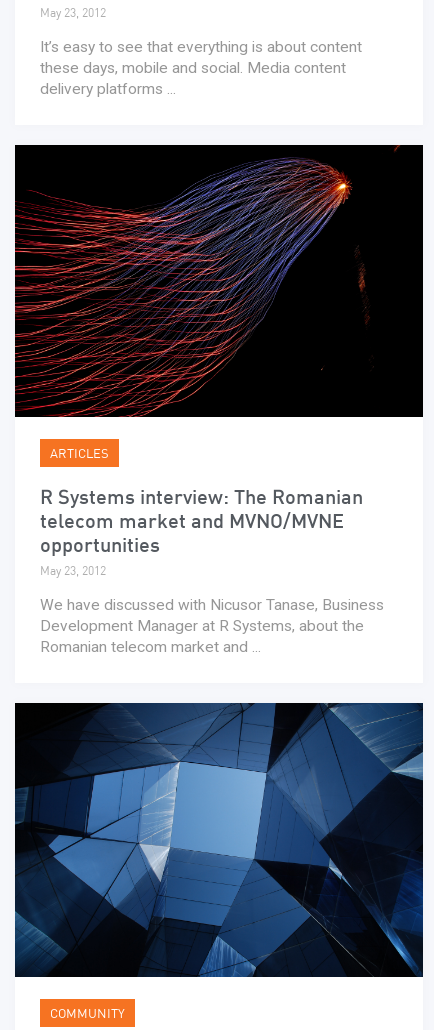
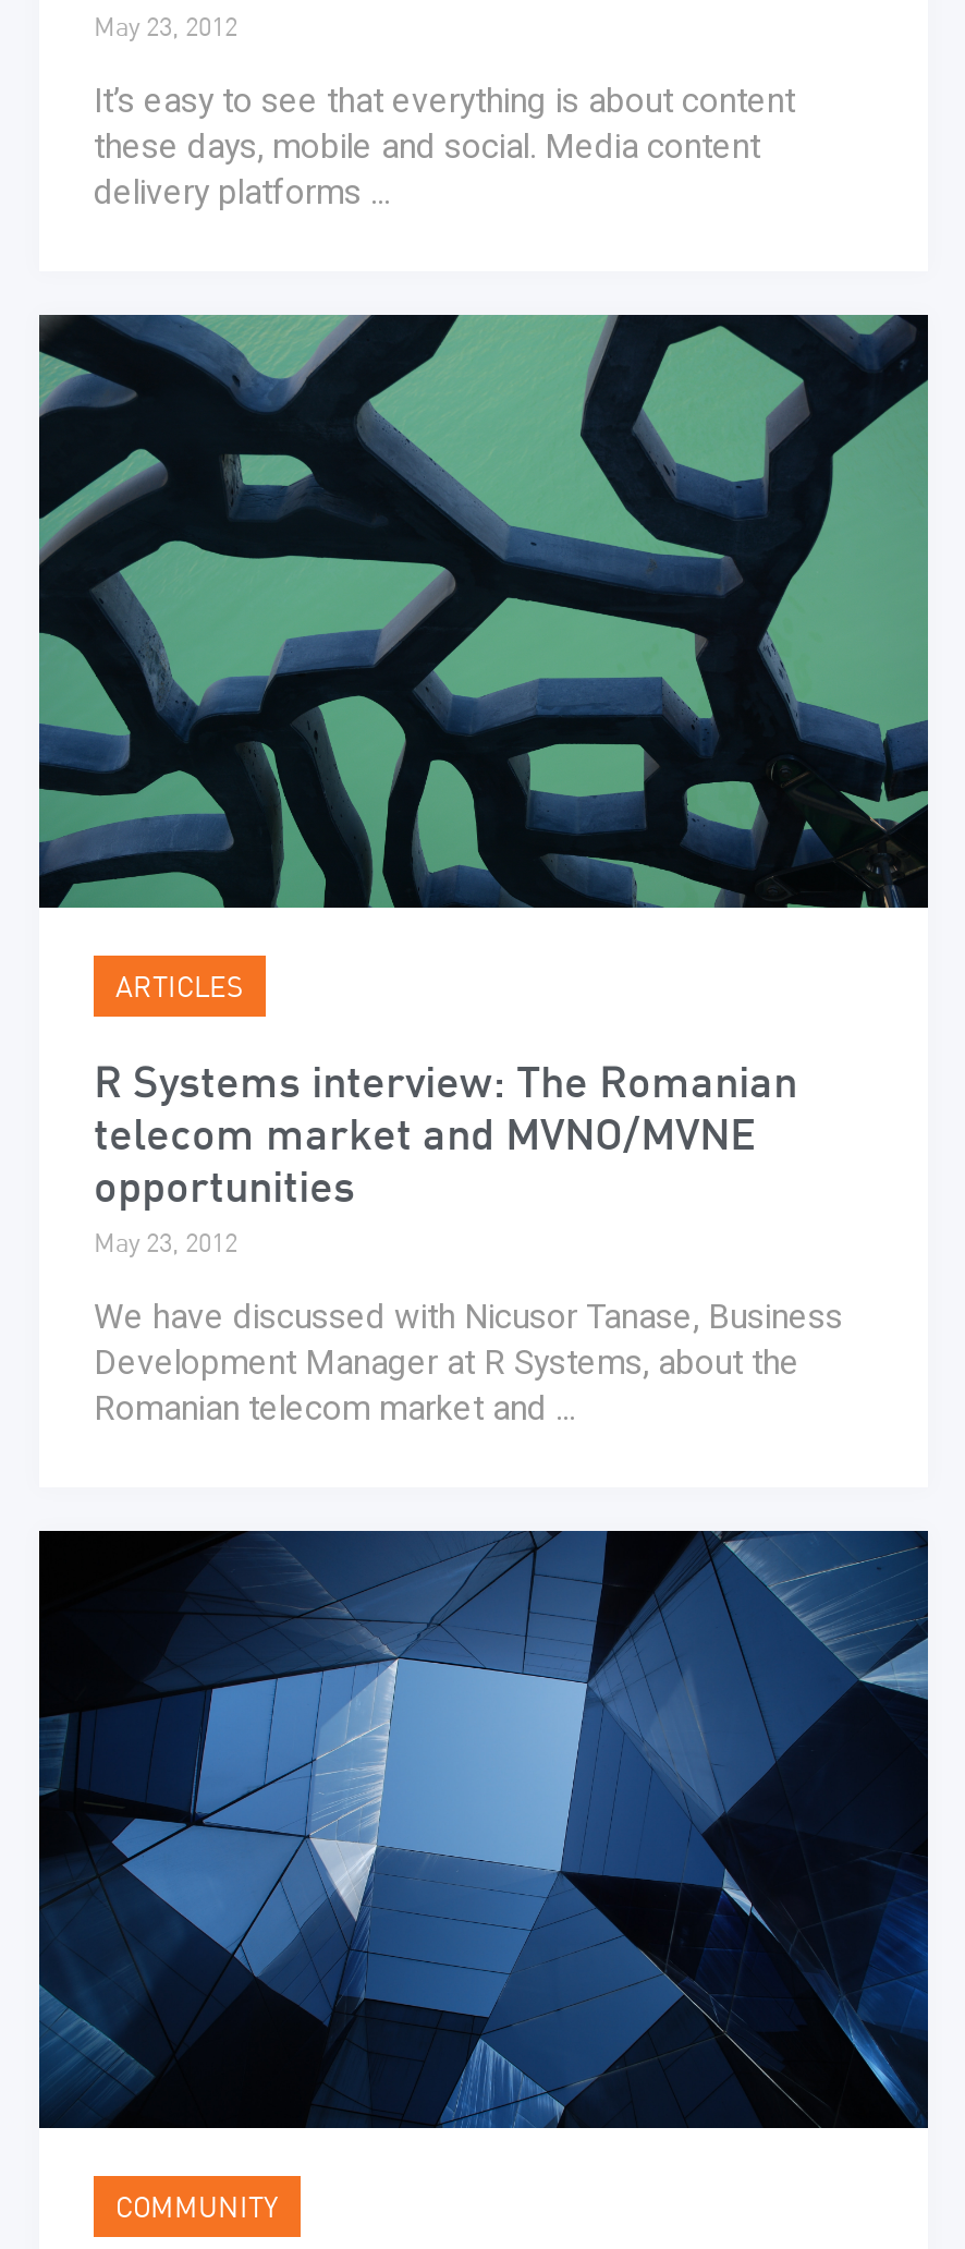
- [image]
+ [image]
